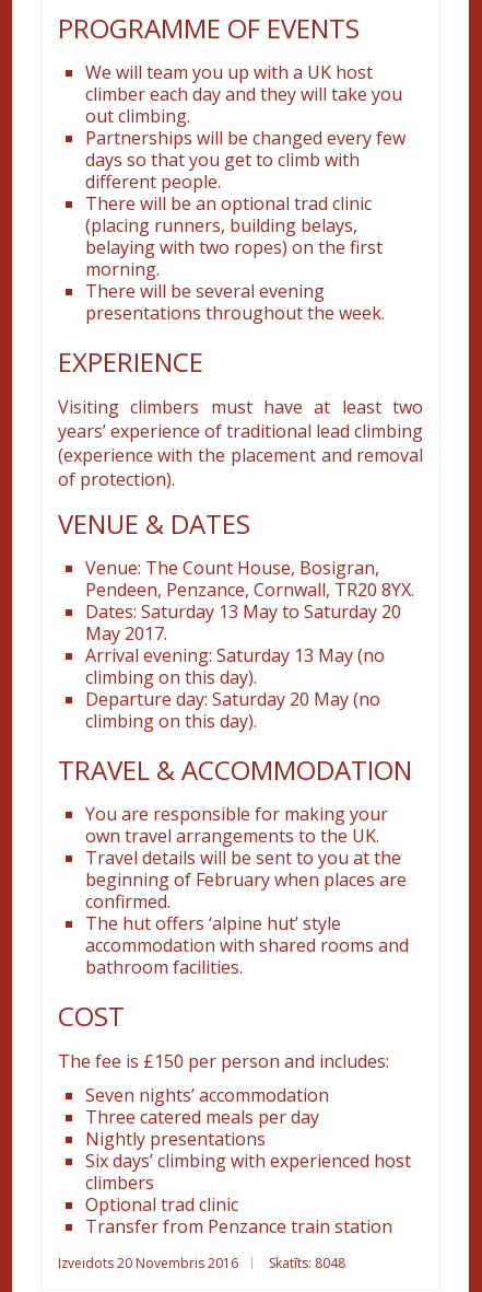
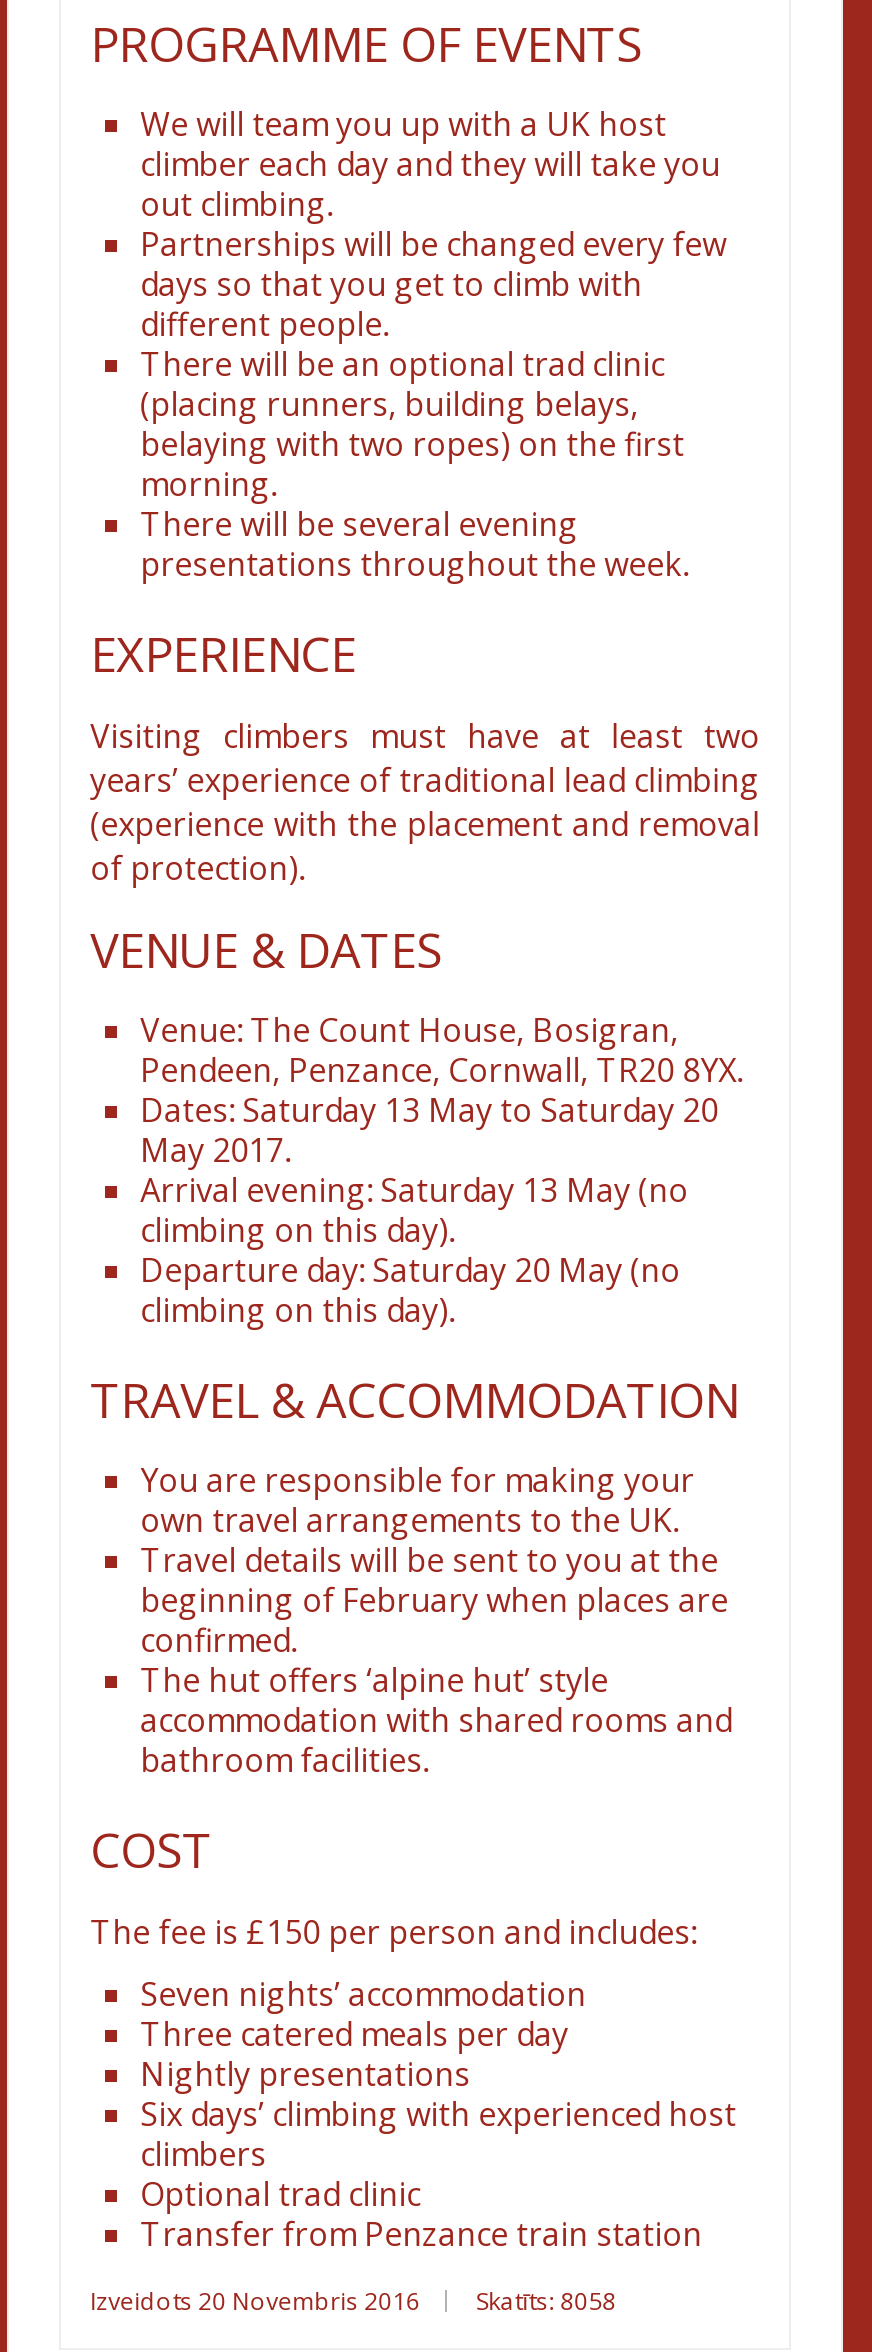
- Izveidots 20 Novembris 2016 Skatīts: 8048
+ Izveidots 20 Novembris 2016 Skatīts: 8058
